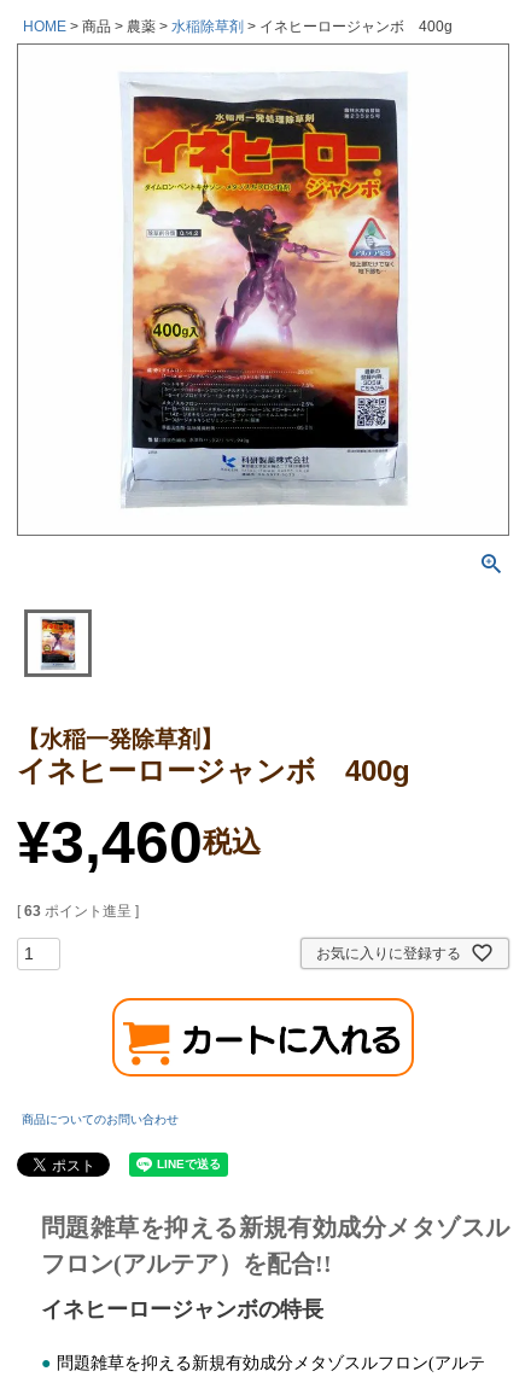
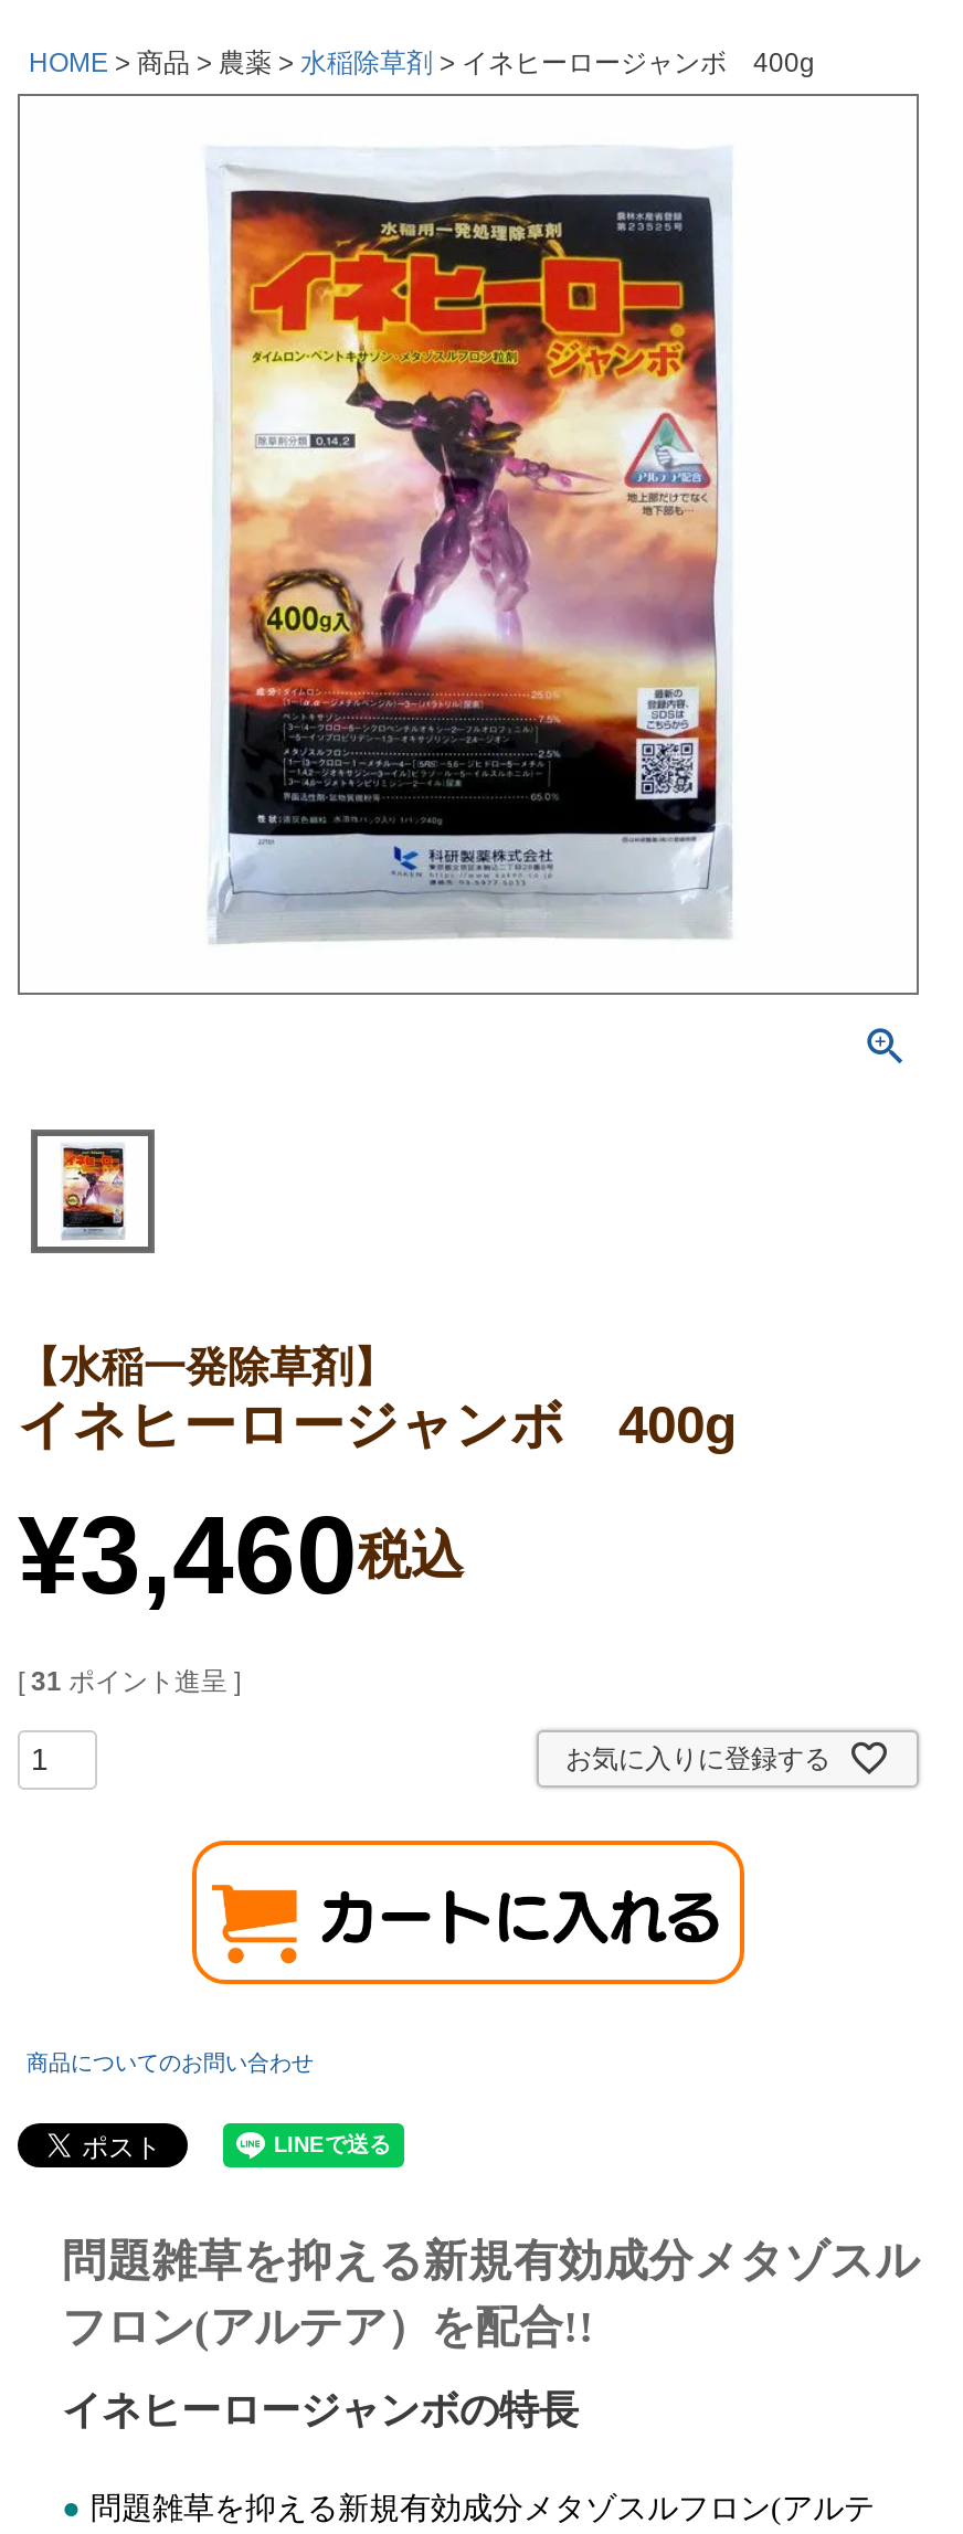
- [ 63 ポイント進呈 ]
+ [ 31 ポイント進呈 ]
